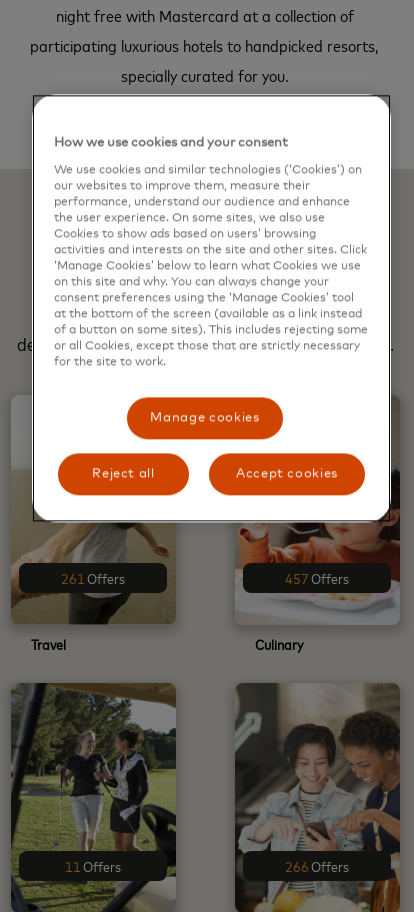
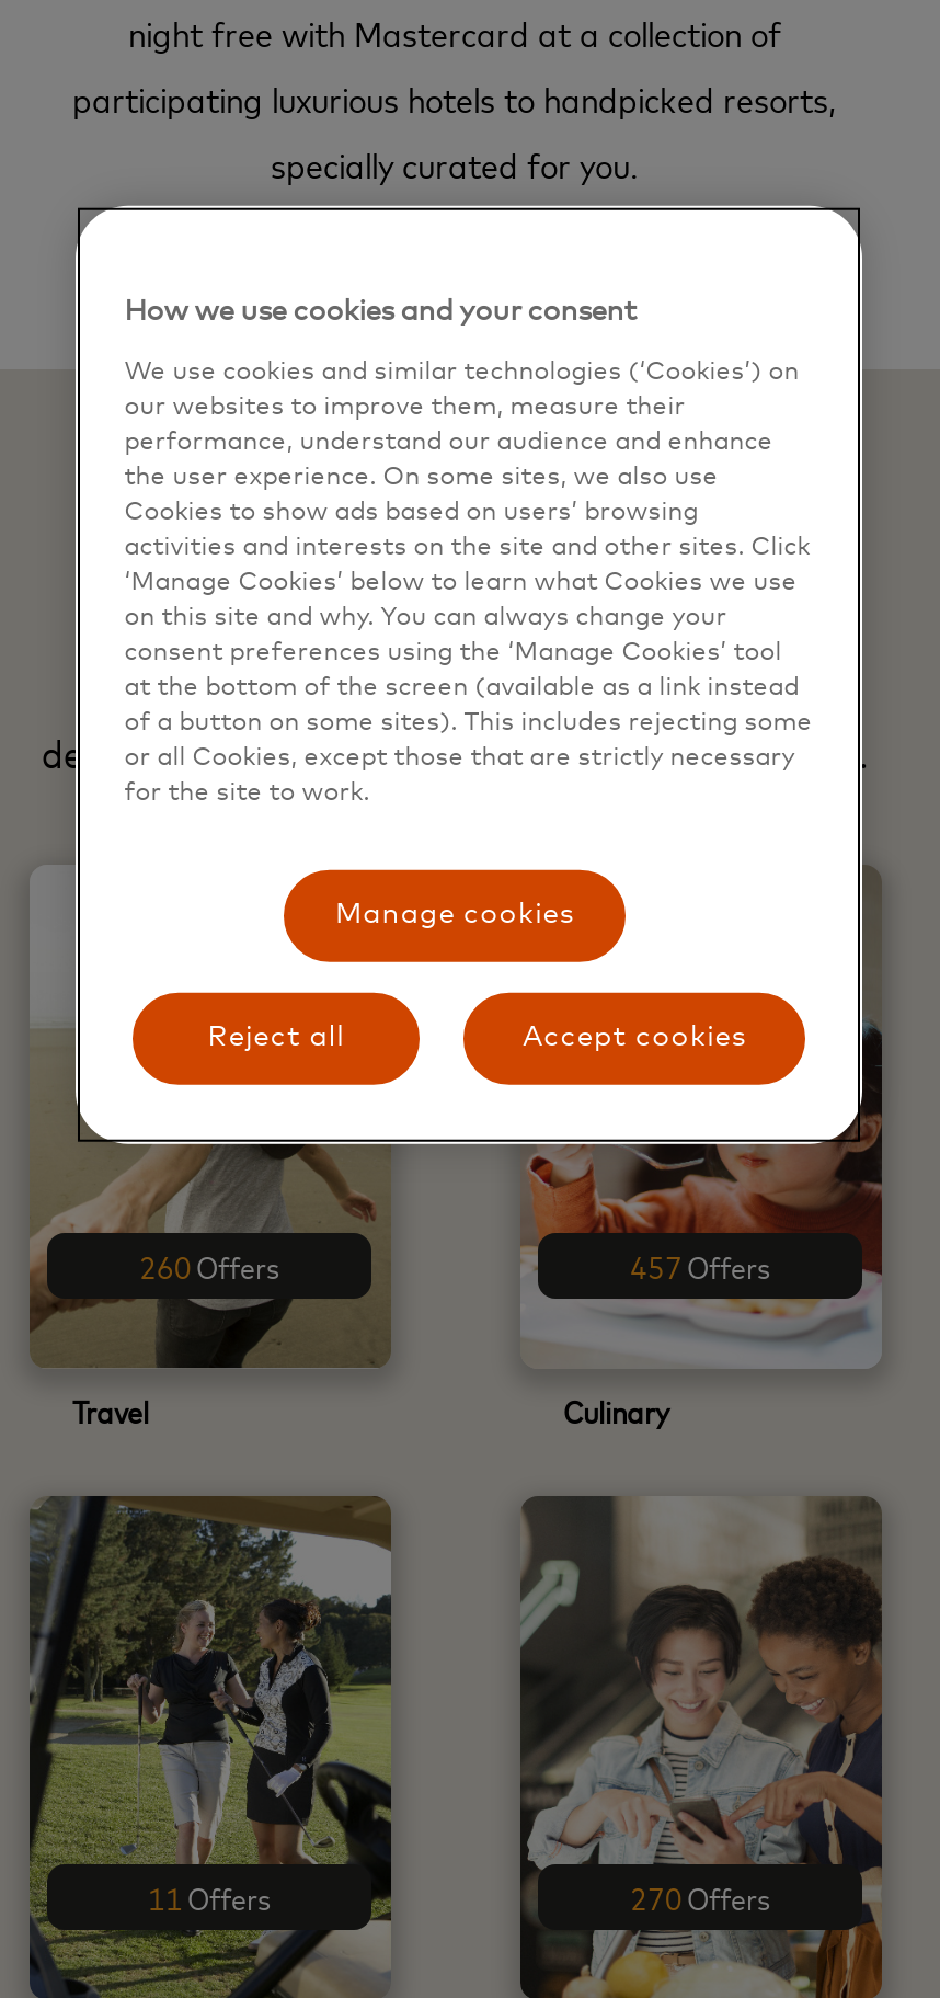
- 261 Offers
+ 260 Offers

- 266 Offers
+ 270 Offers
